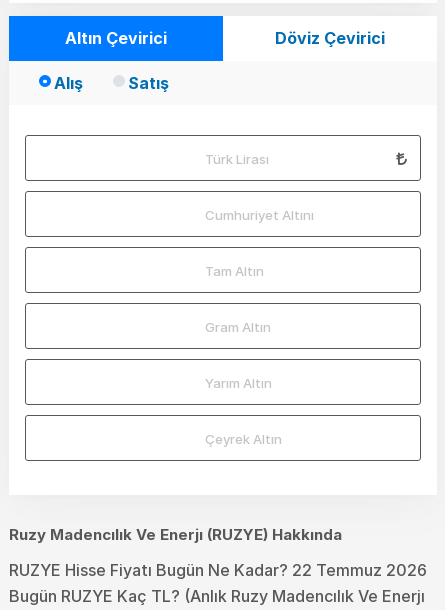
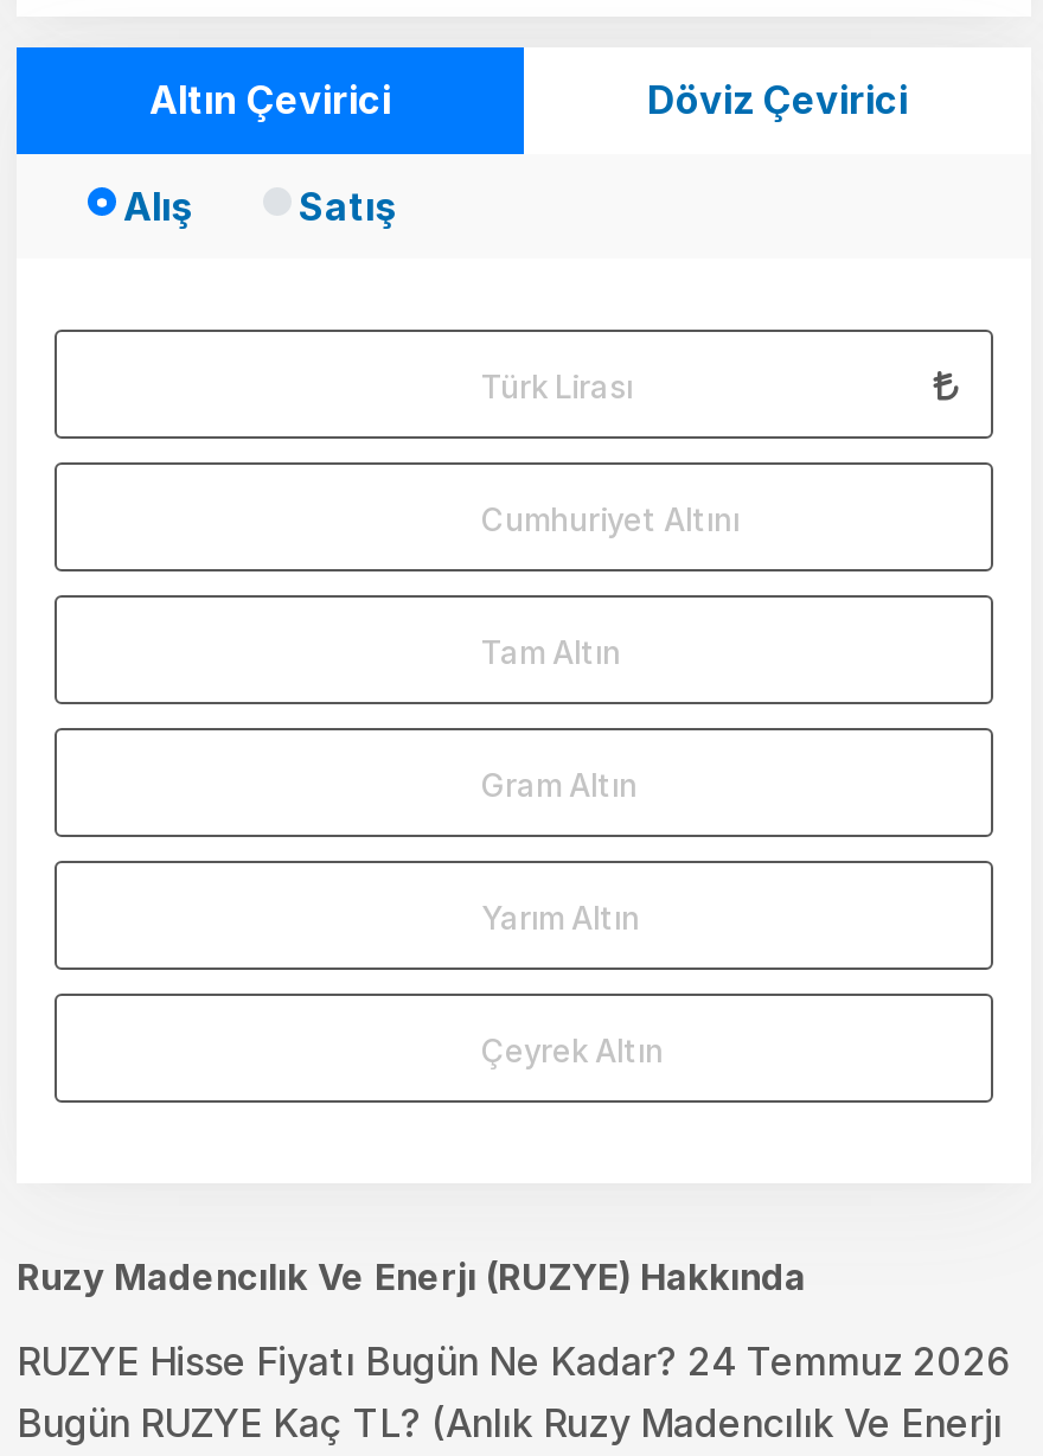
- RUZYE Hisse Fiyatı Bugün Ne Kadar? 22 Temmuz 2026
+ RUZYE Hisse Fiyatı Bugün Ne Kadar? 24 Temmuz 2026
